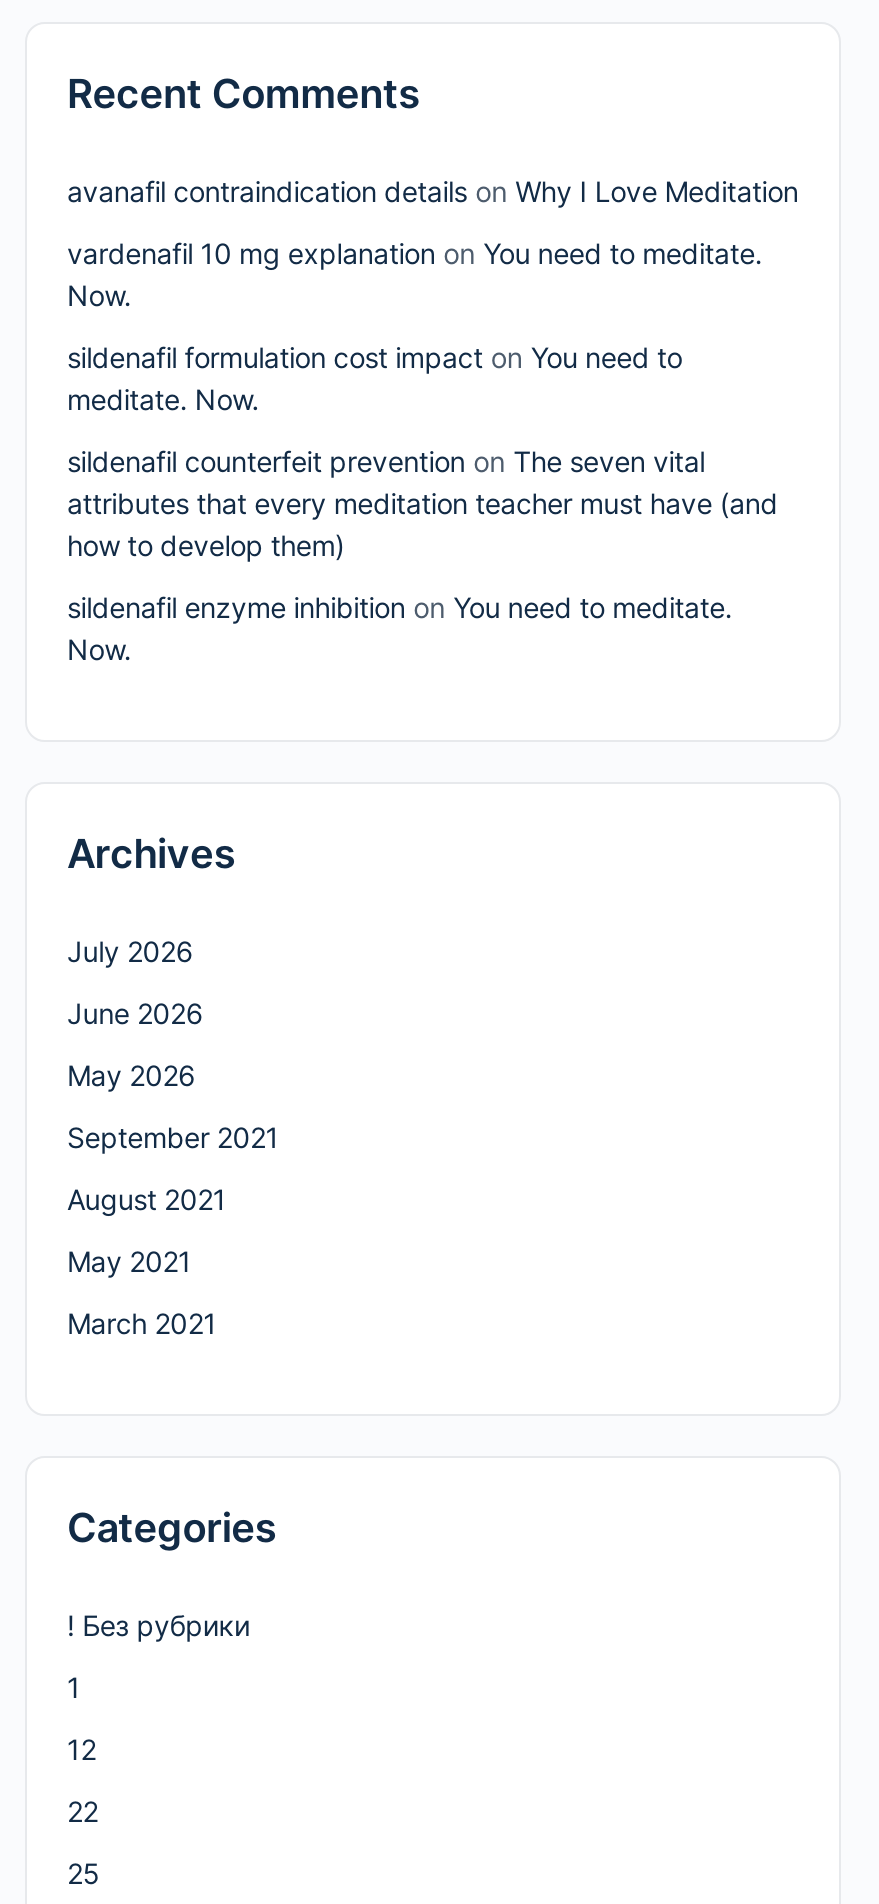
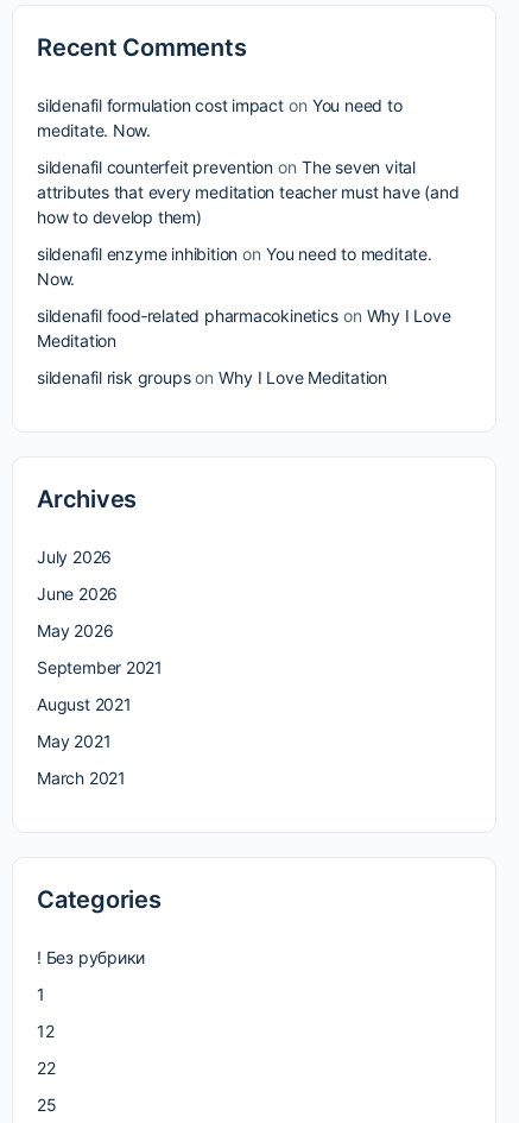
- avanafil contraindication details on Why I Love Meditation
- vardenafil 10 mg explanation on You need to meditate.
- Now.

moved up: sildenafil formulation cost impact on You need to | meditate. Now. | sildenafil counterfeit prevention on The seven vital | attributes that every meditation teacher must have (and | how to develop them) | sildenafil enzyme inhibition on You need to meditate. | Now.

+ sildenafil food‑related pharmacokinetics on Why I Love
+ Meditation
+ sildenafil risk groups on Why I Love Meditation
